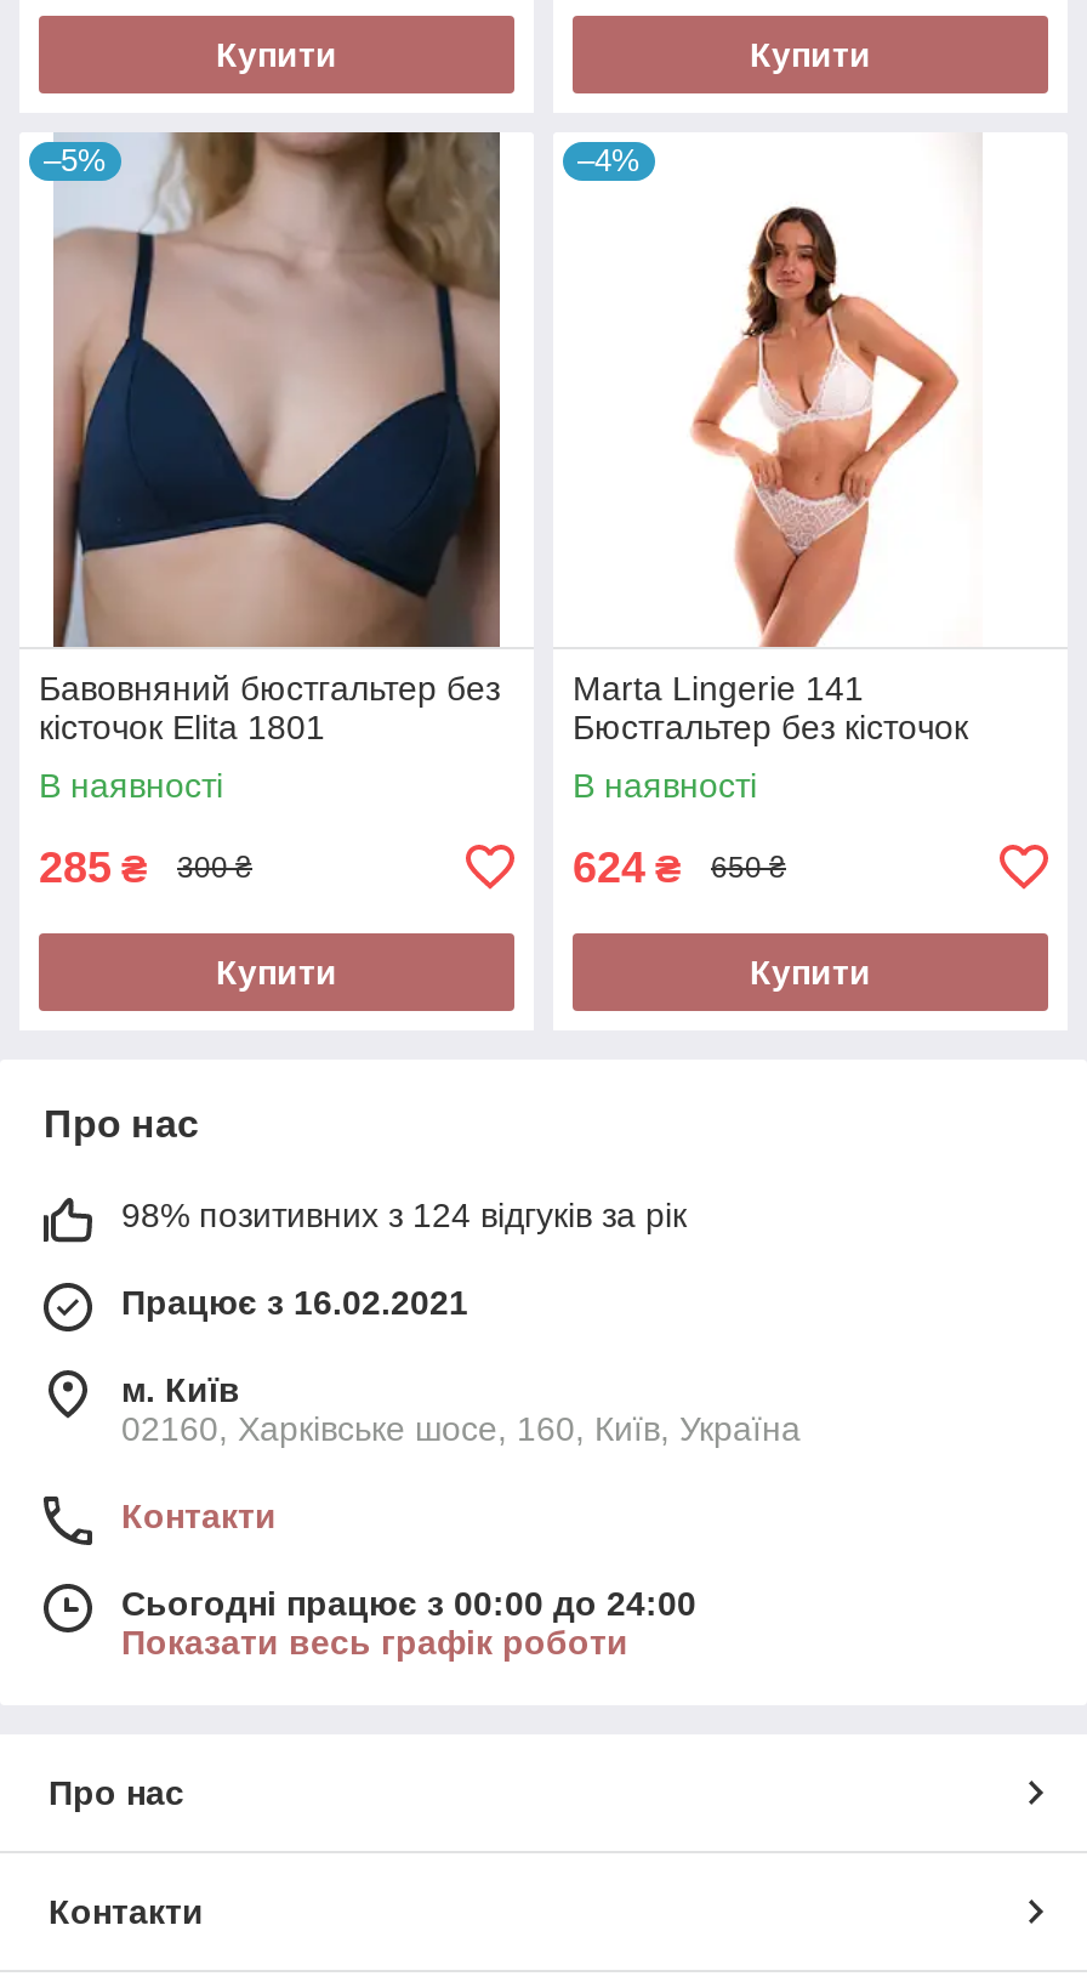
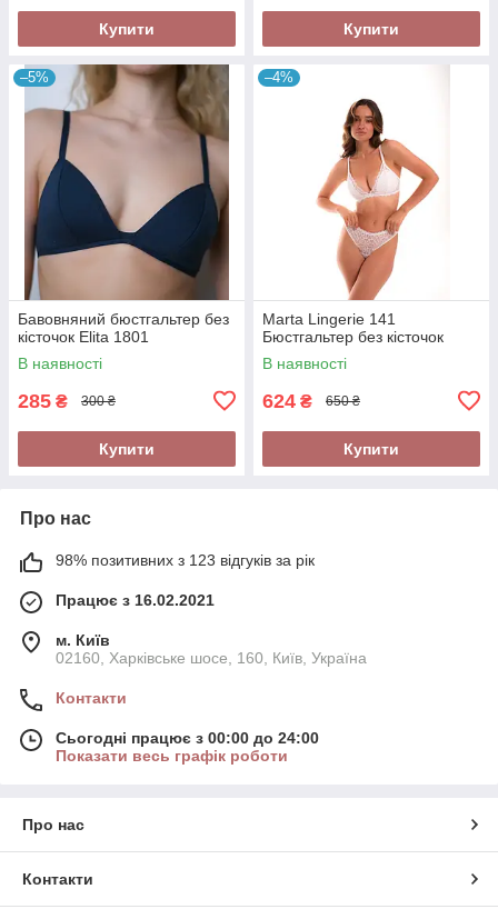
- 98% позитивних з 124 відгуків за рік
+ 98% позитивних з 123 відгуків за рік
